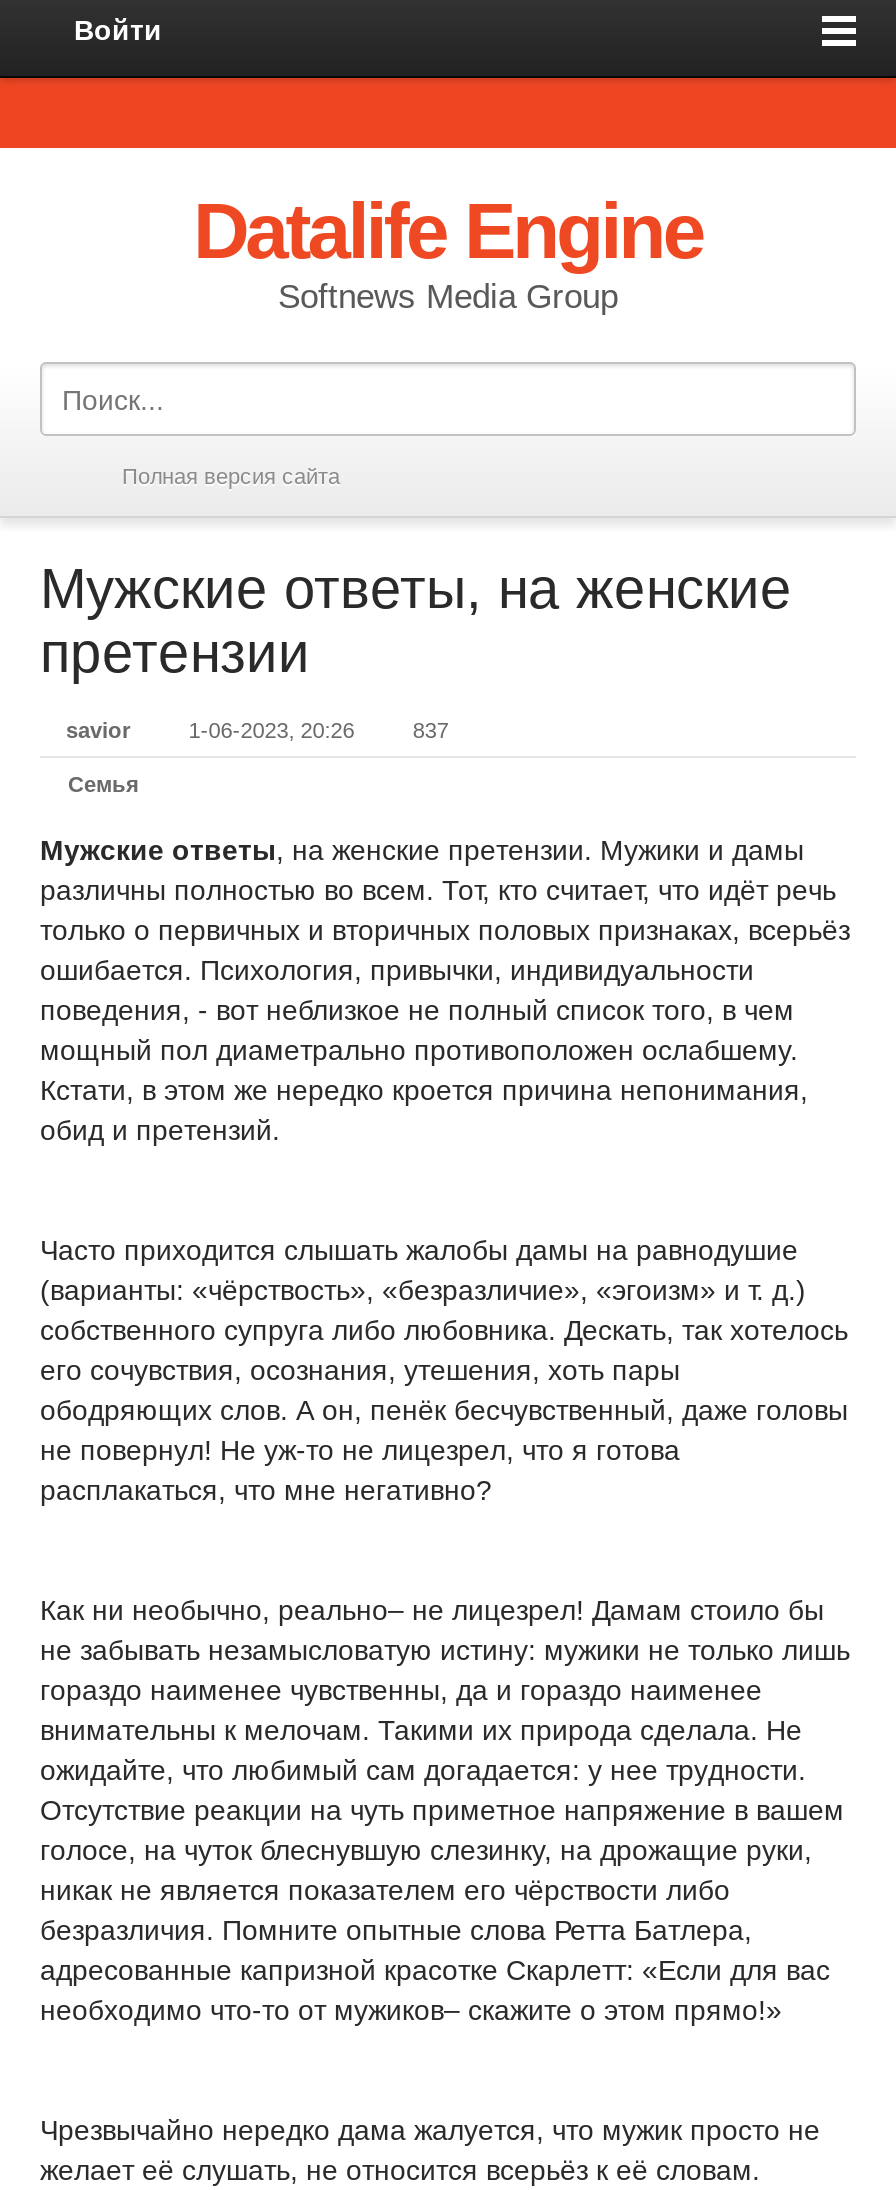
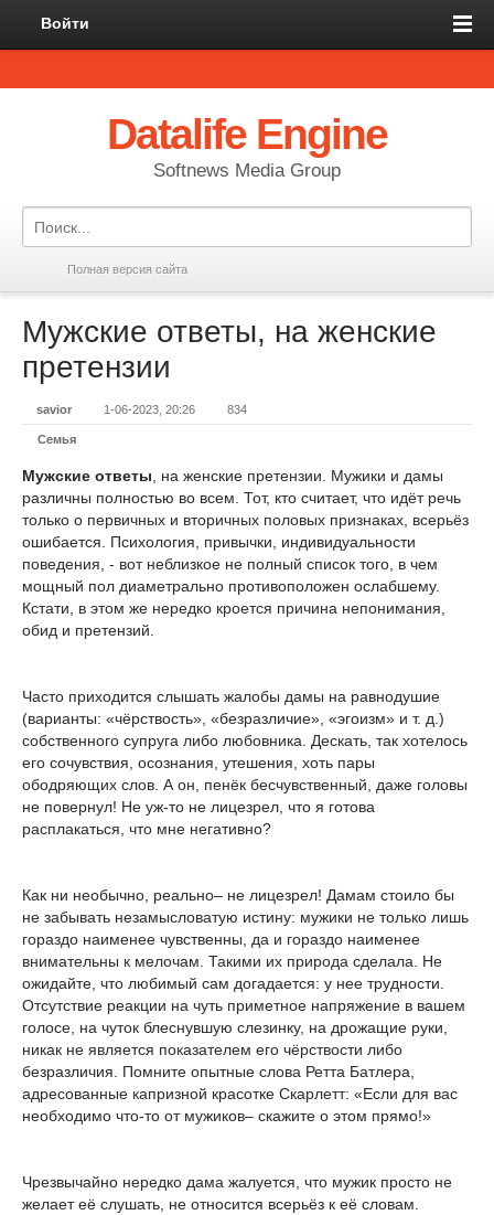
- 837
+ 834
